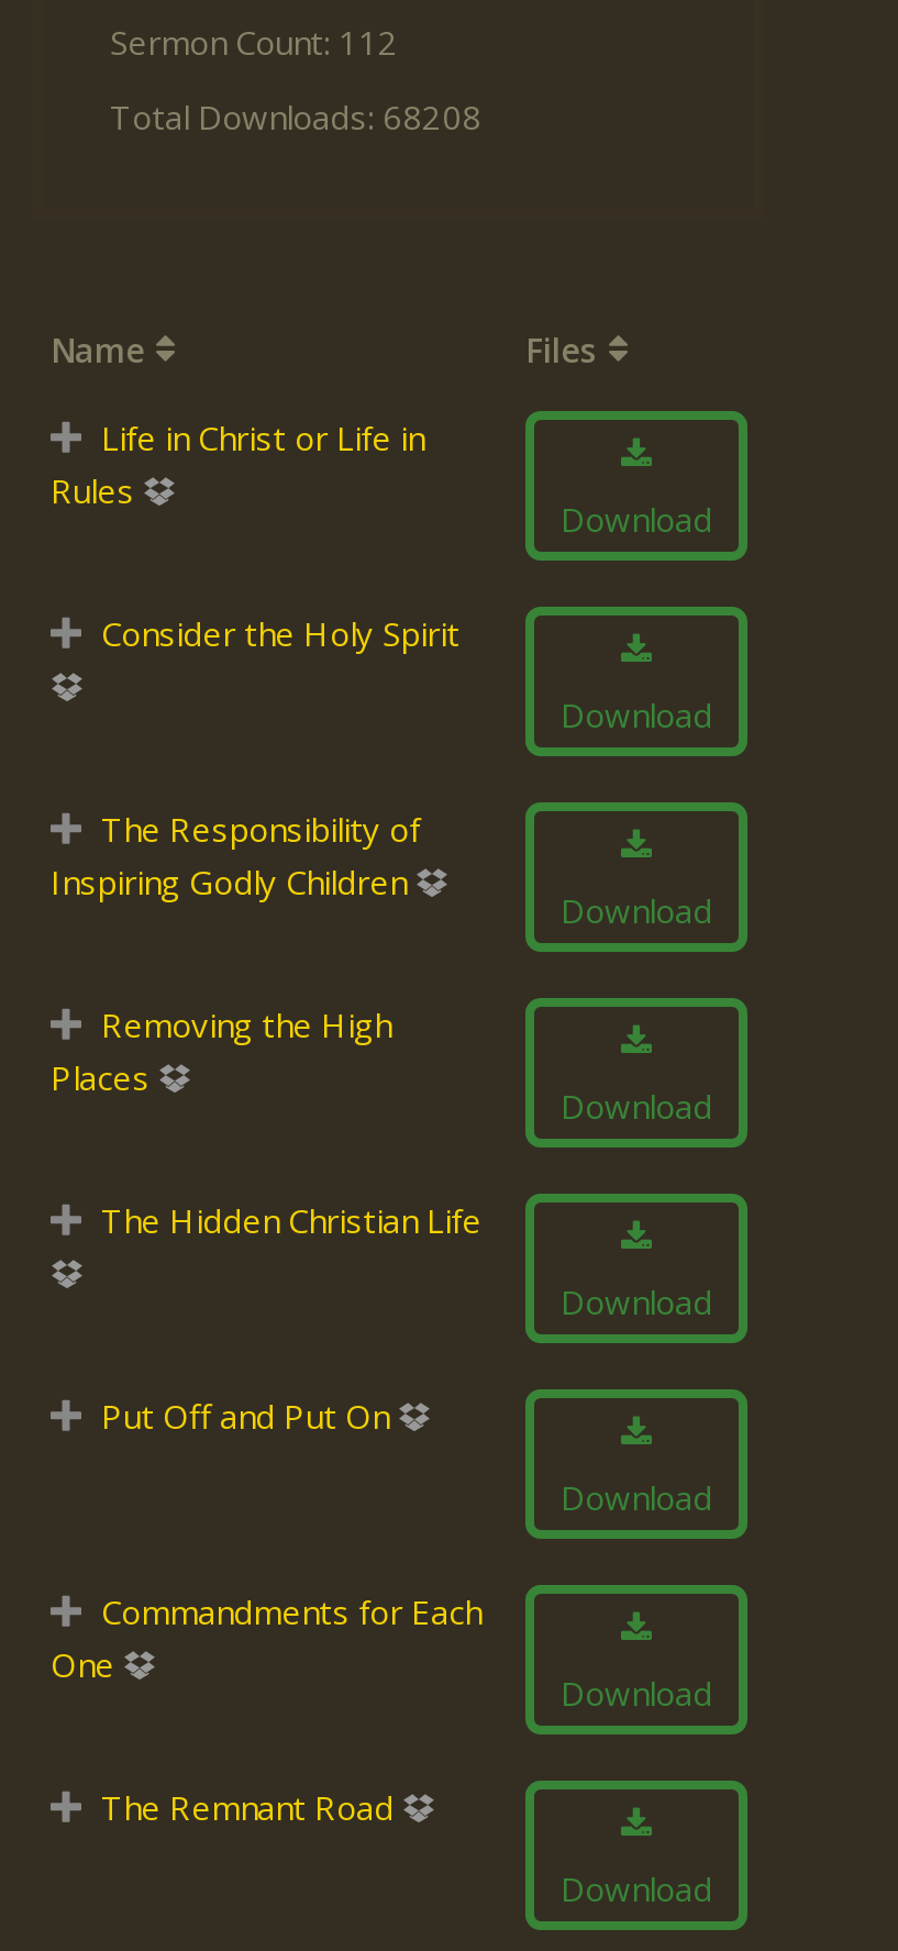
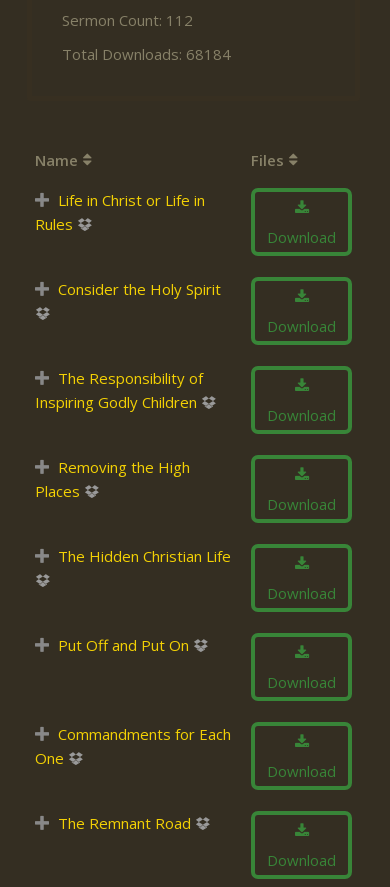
- Total Downloads: 68208
+ Total Downloads: 68184
